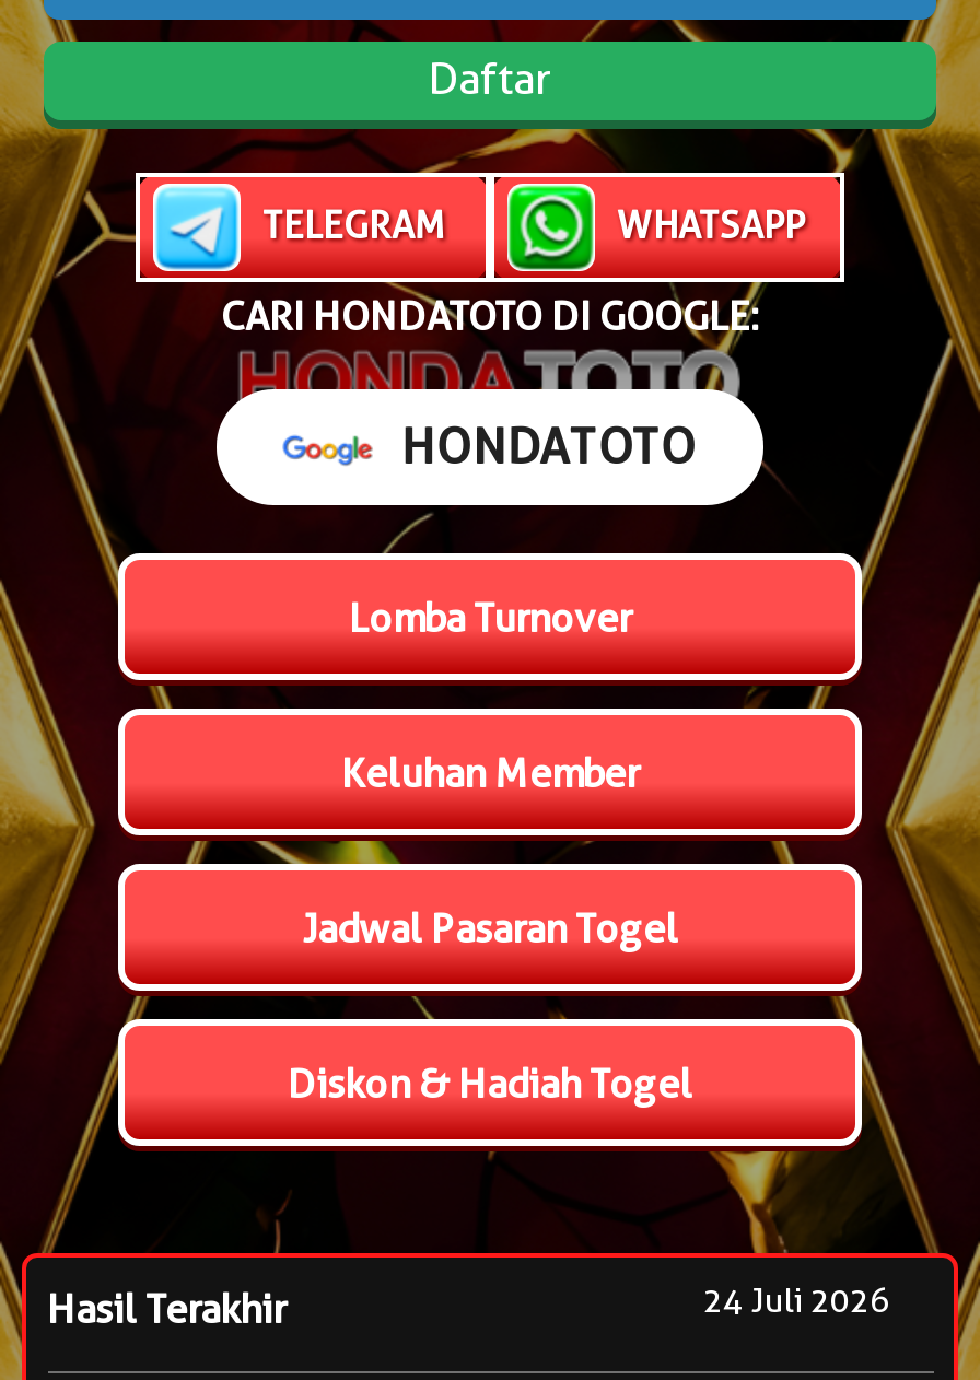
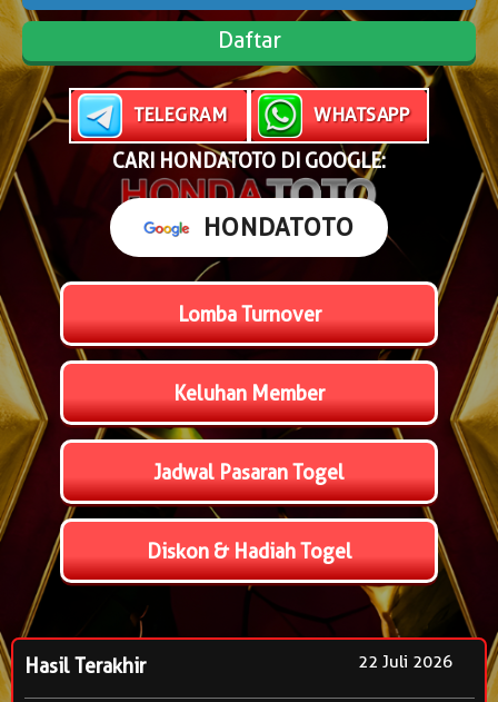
- 24 Juli 2026
+ 22 Juli 2026
